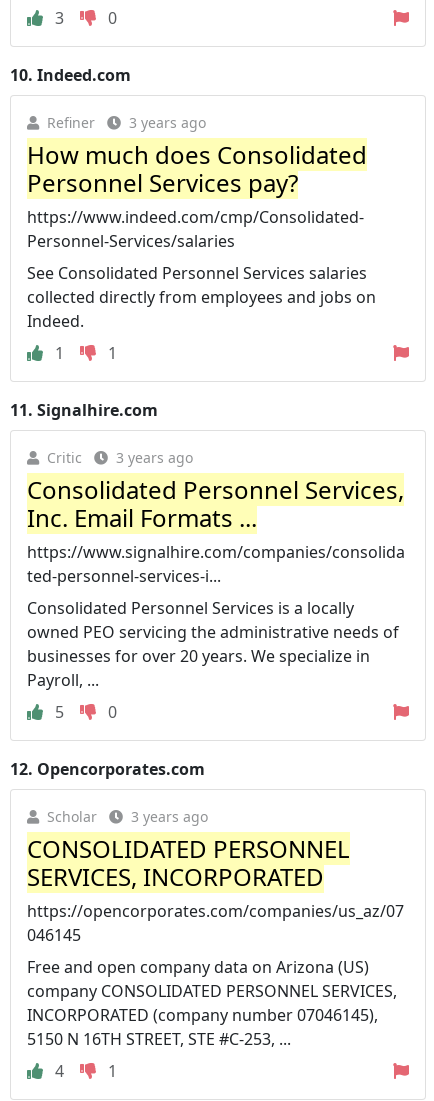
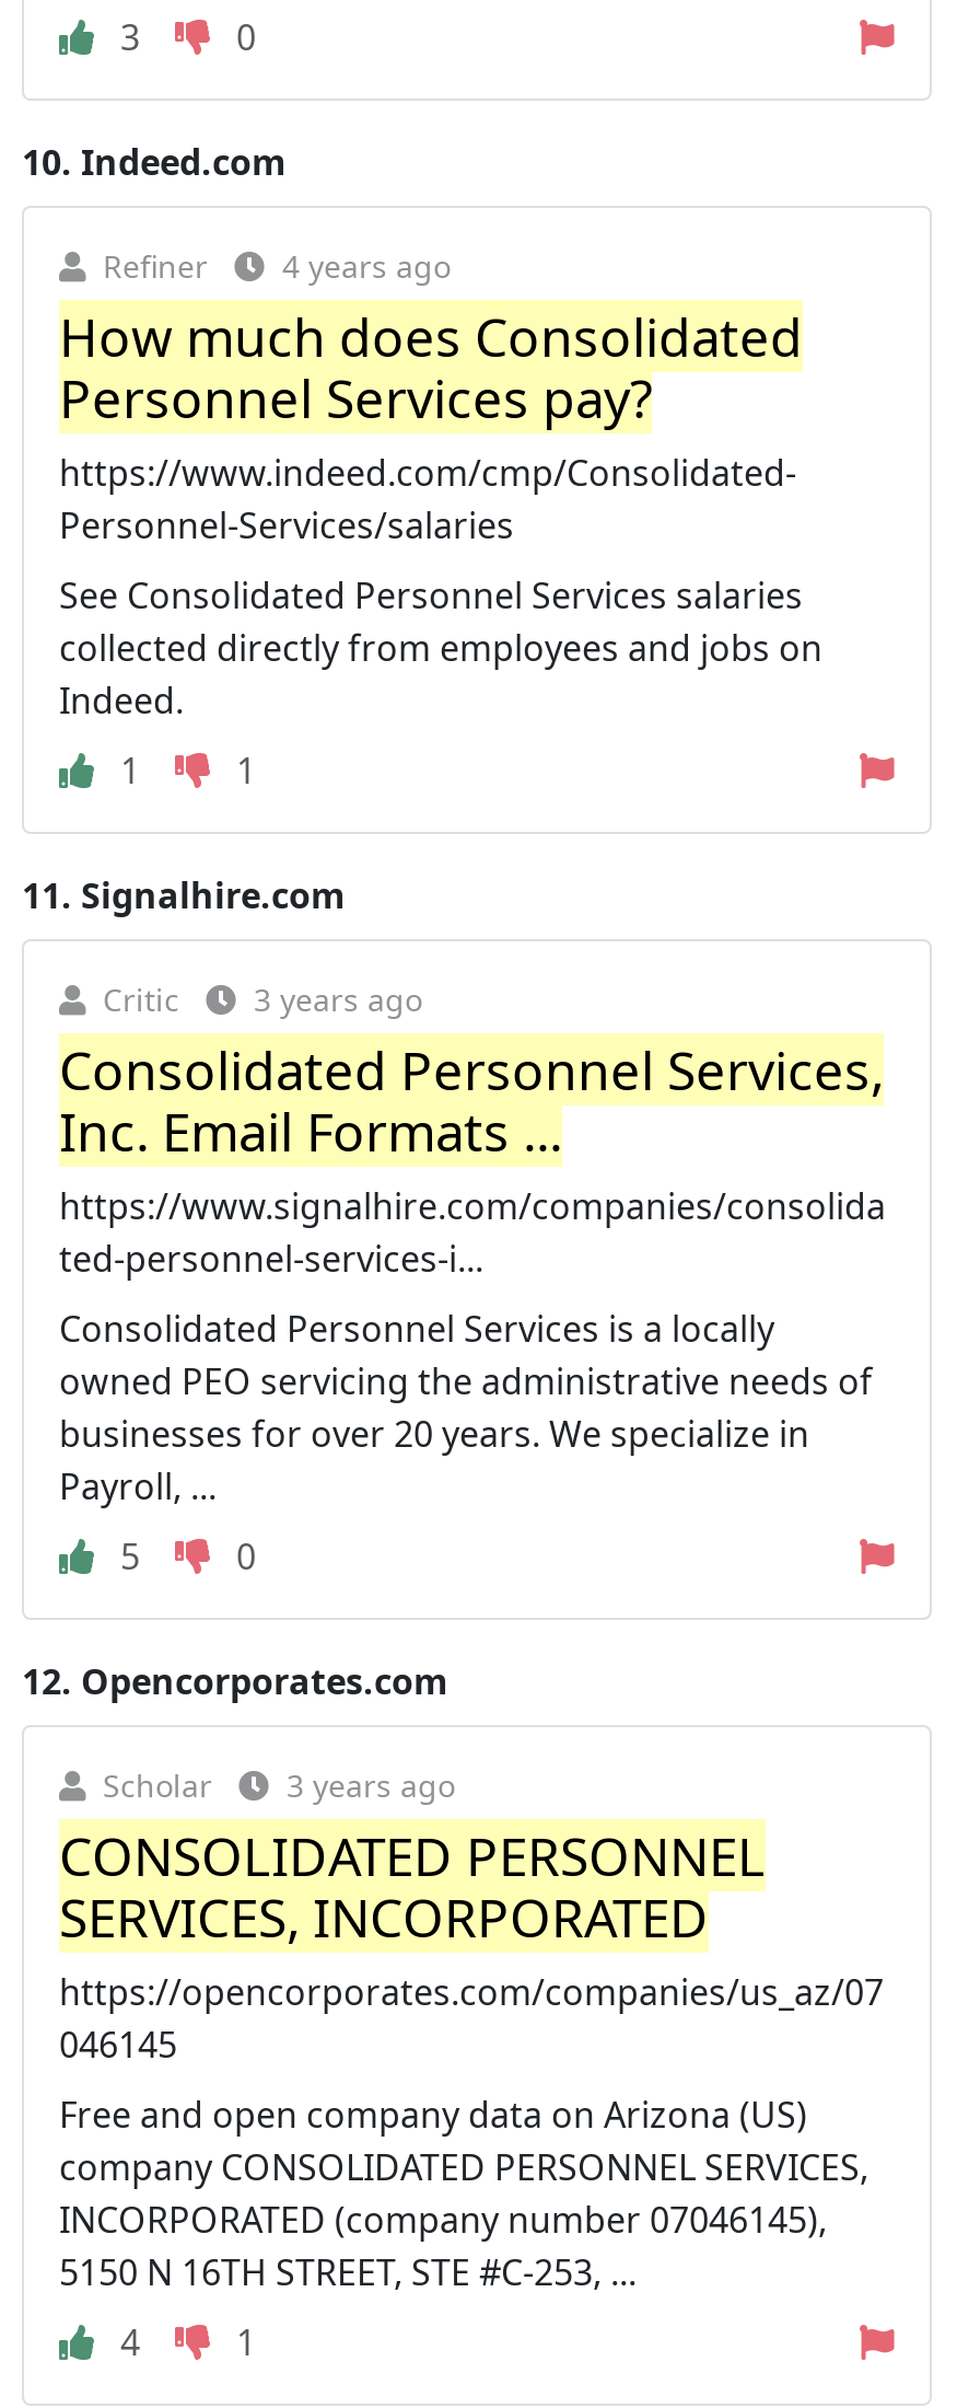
- Refiner 3 years ago
+ Refiner 4 years ago
